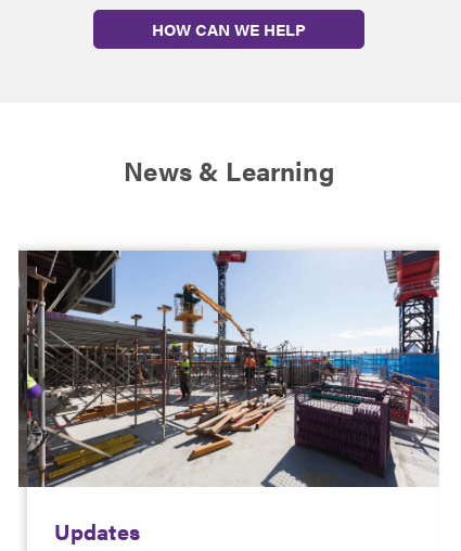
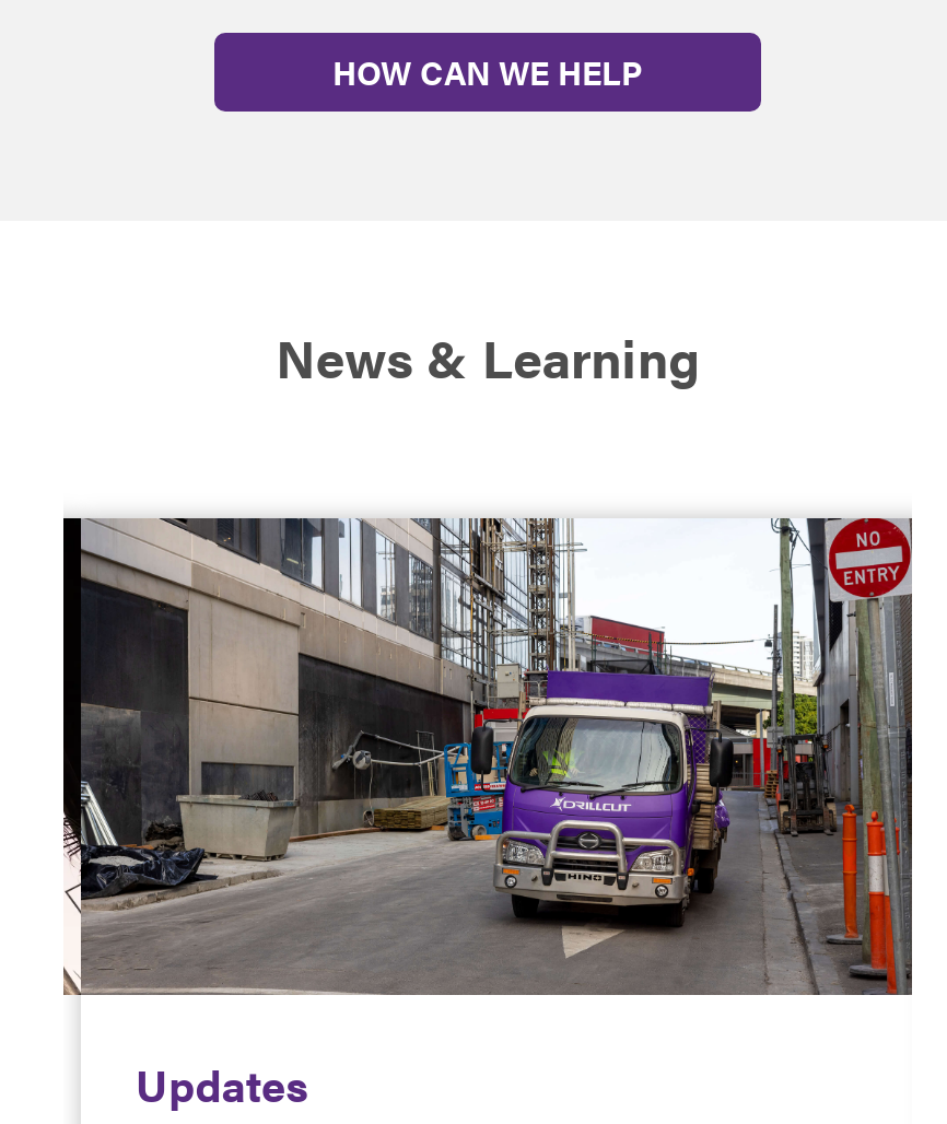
- [image]
+ [image]
